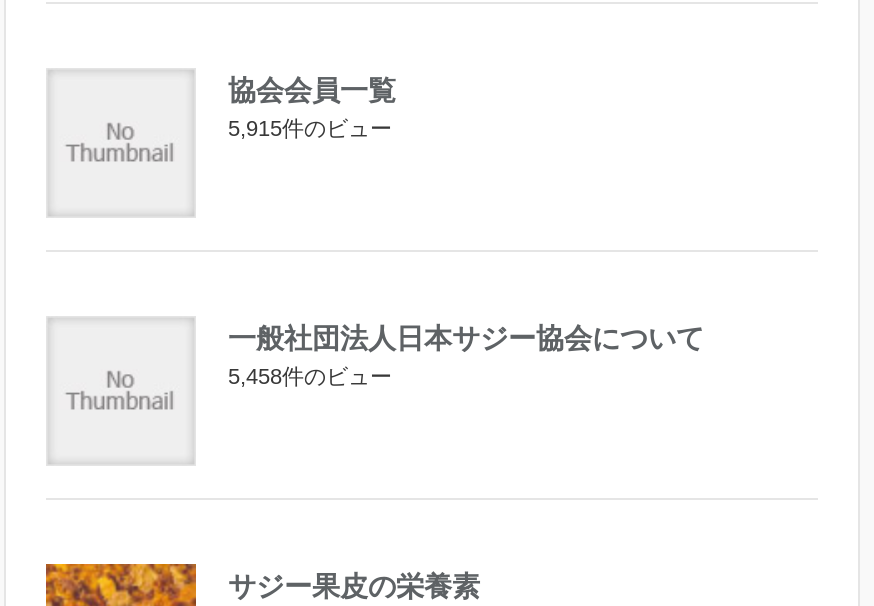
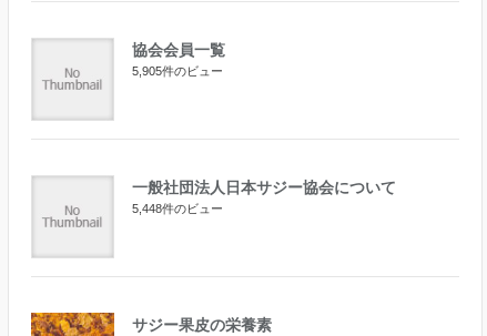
- 5,915件のビュー
+ 5,905件のビュー

- 5,458件のビュー
+ 5,448件のビュー
